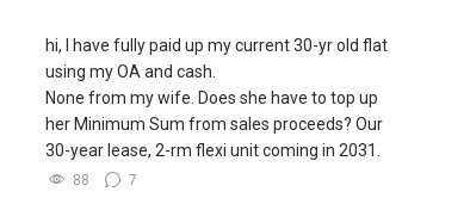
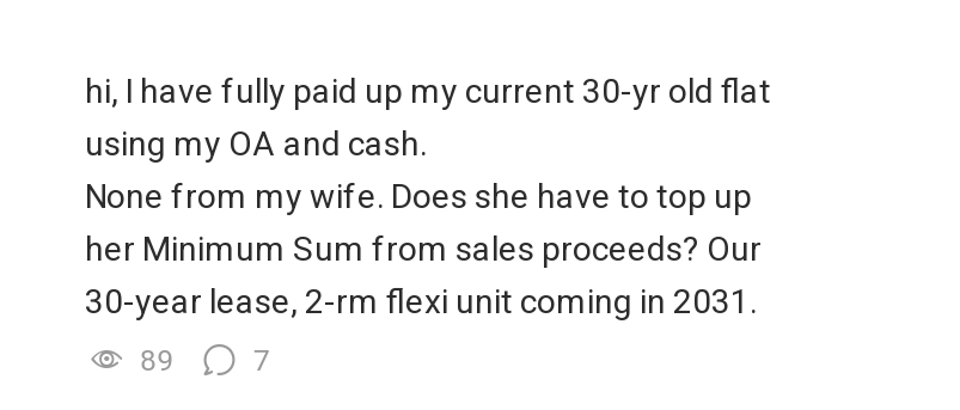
- 88
+ 89
